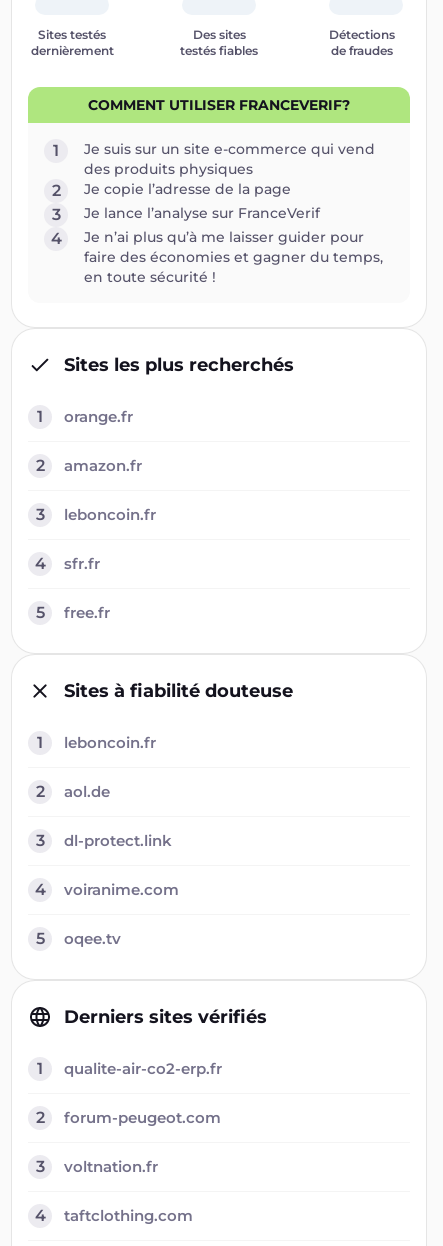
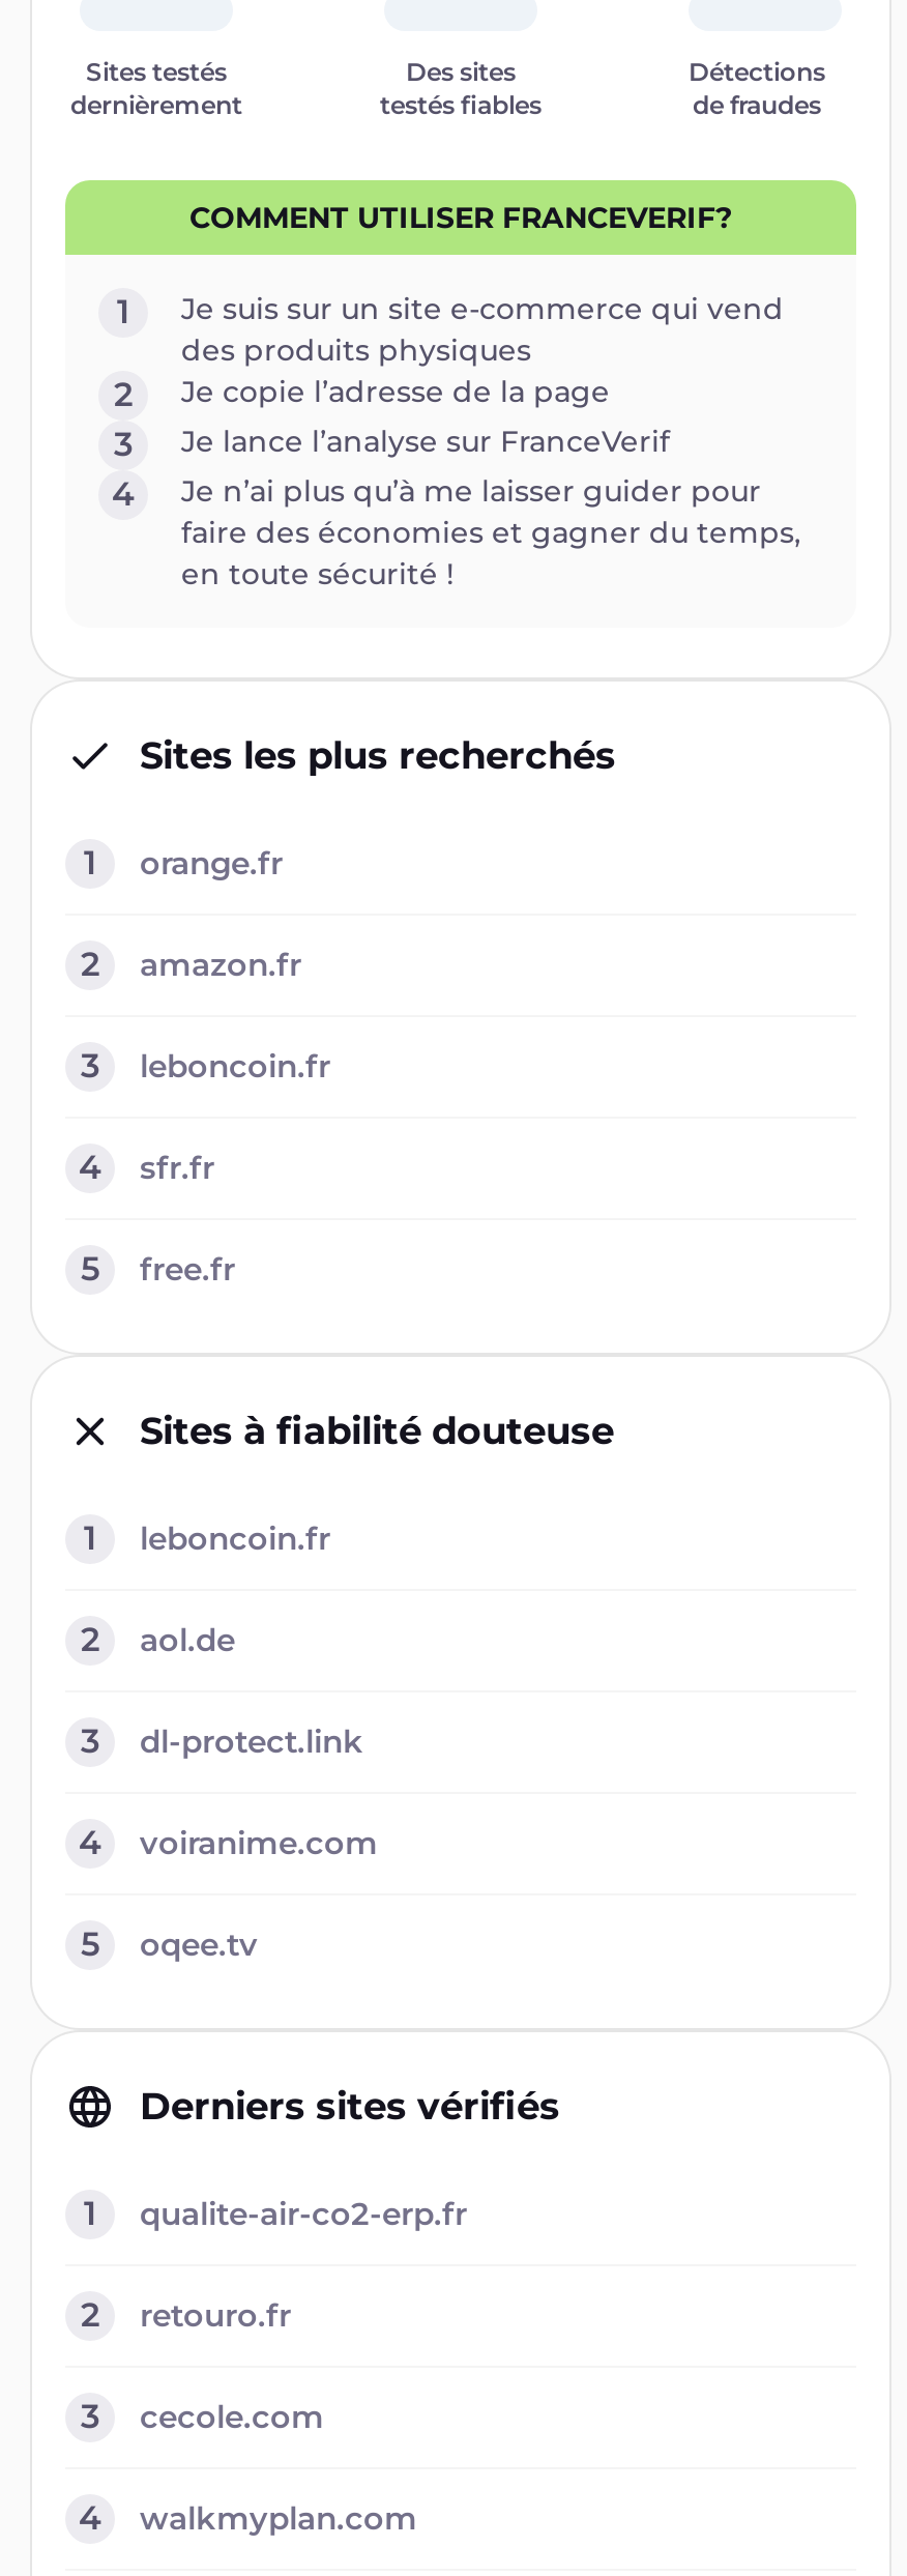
- forum-peugeot.com
+ retouro.fr

- voltnation.fr
+ cecole.com

- taftclothing.com
+ walkmyplan.com
